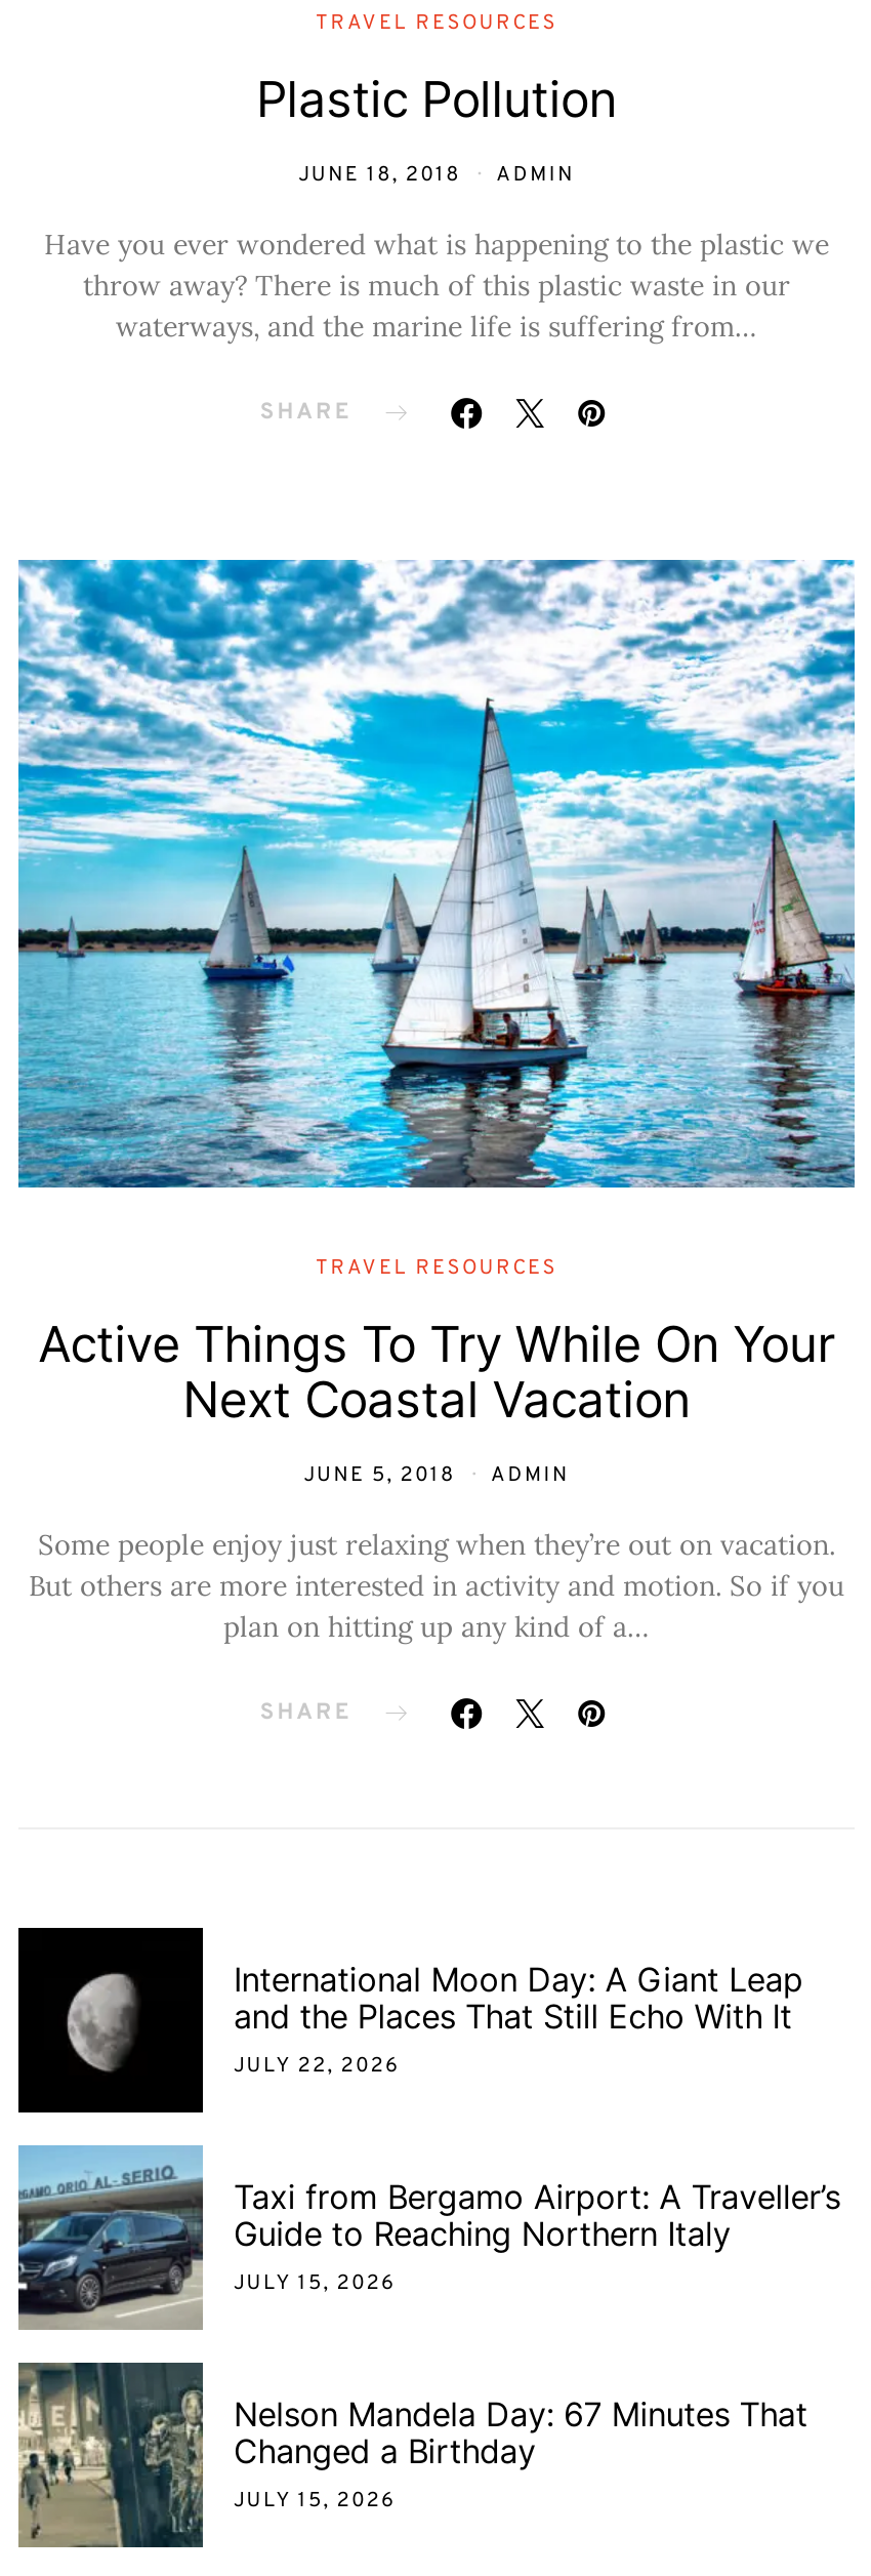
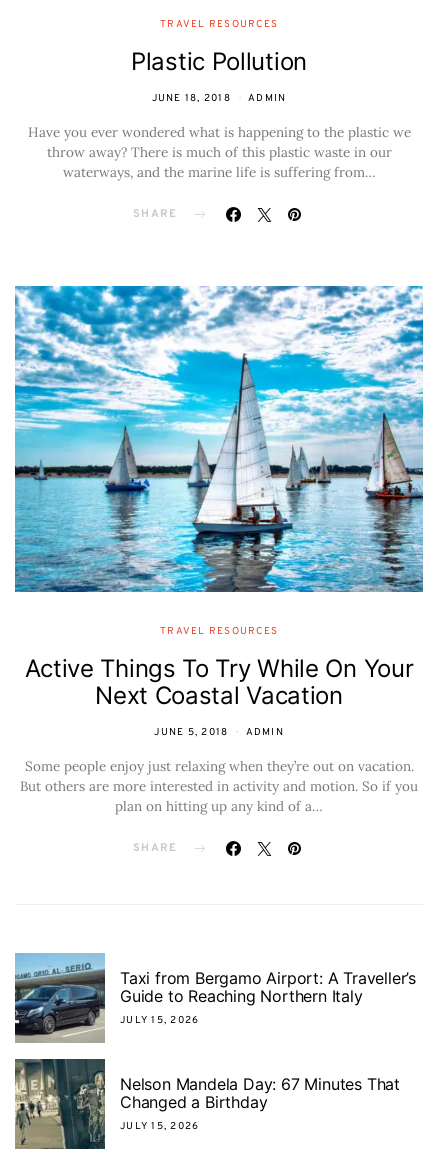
- [image]
- International Moon Day: A Giant Leap
- and the Places That Still Echo With It
- JULY 22, 2026
